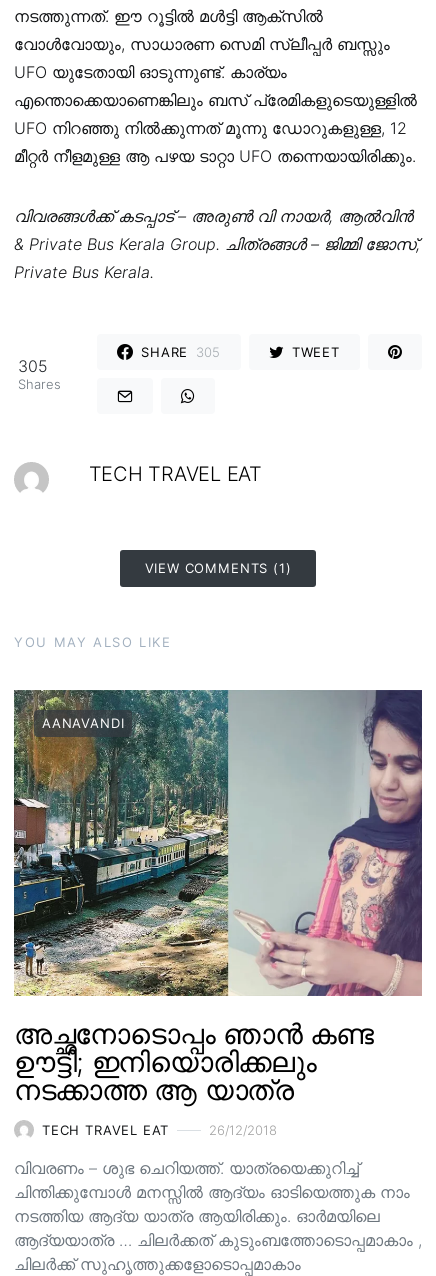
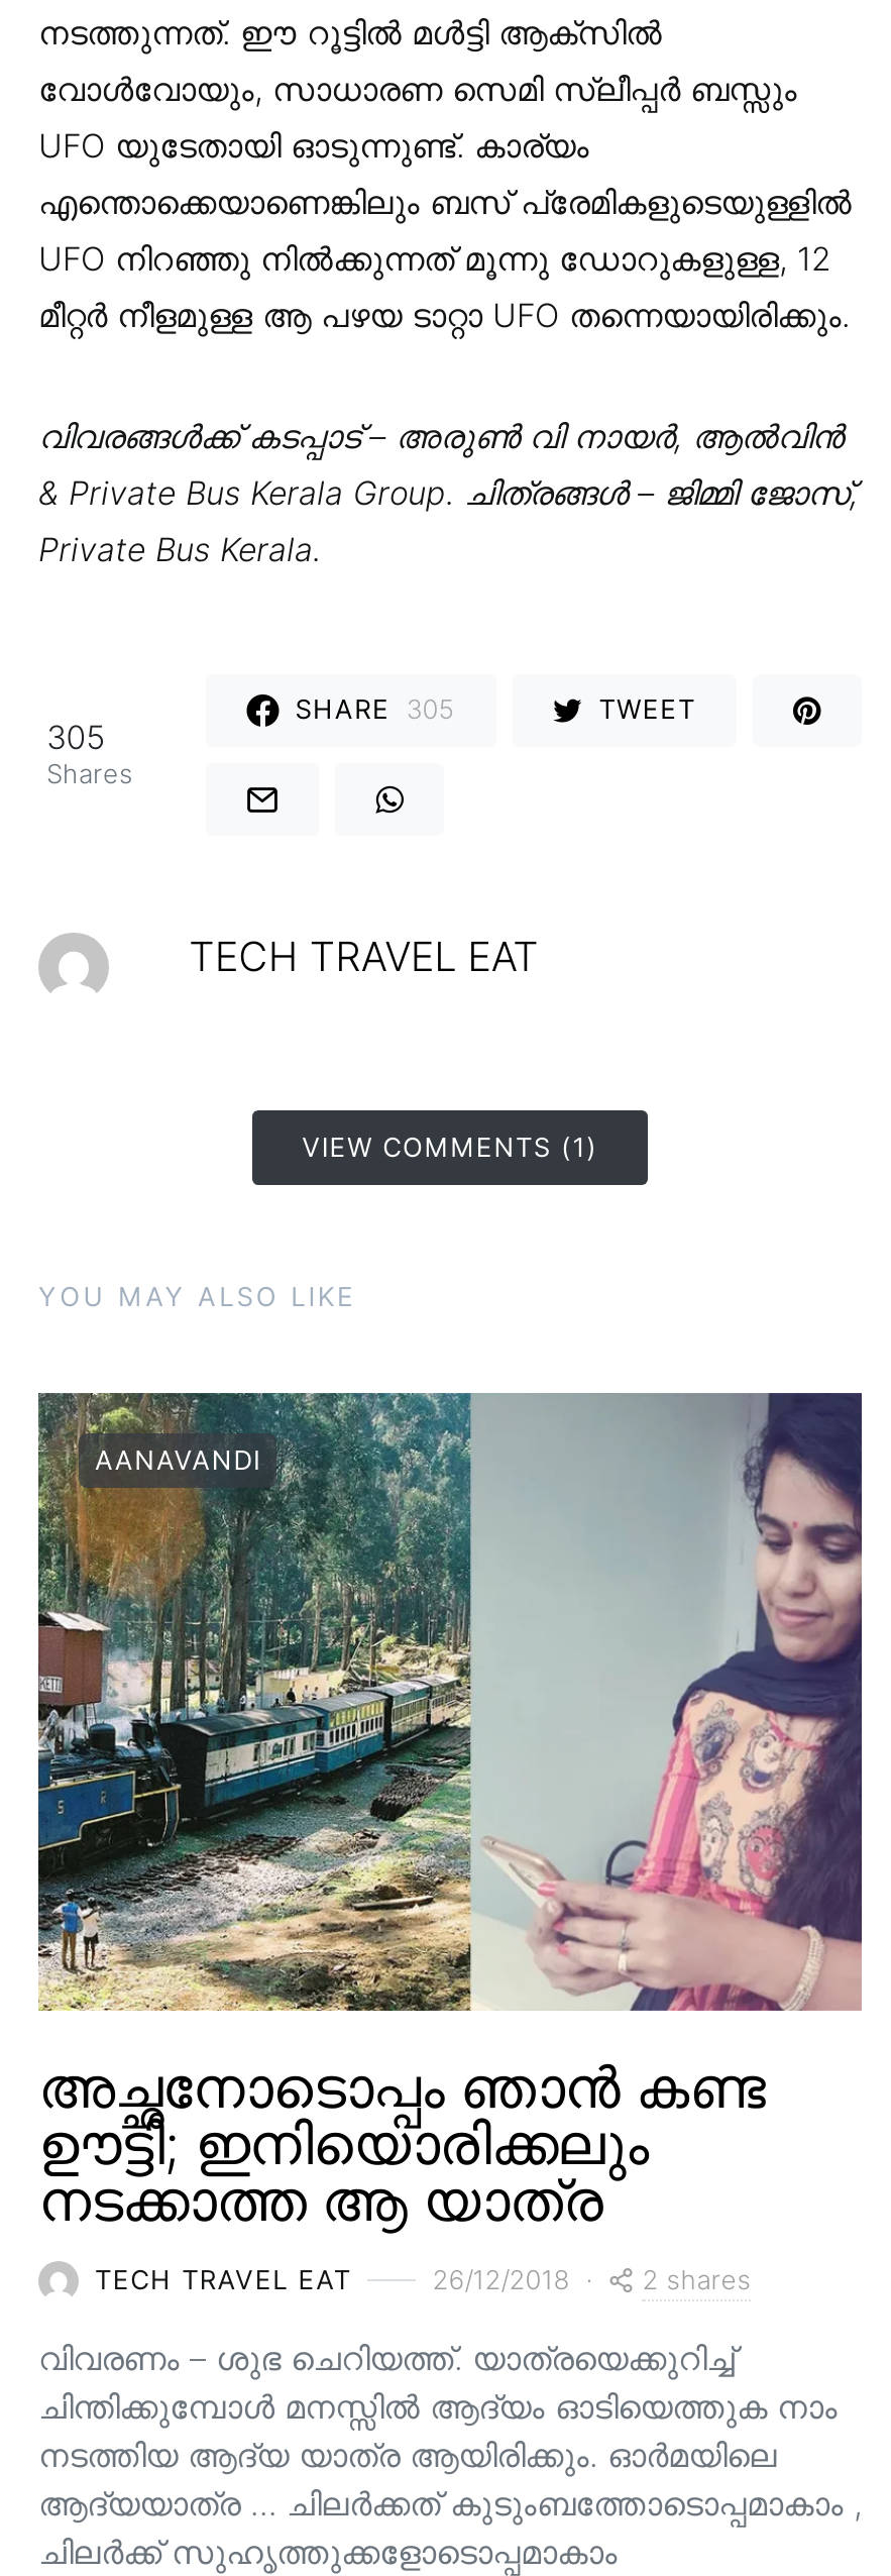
+ 2 shares
